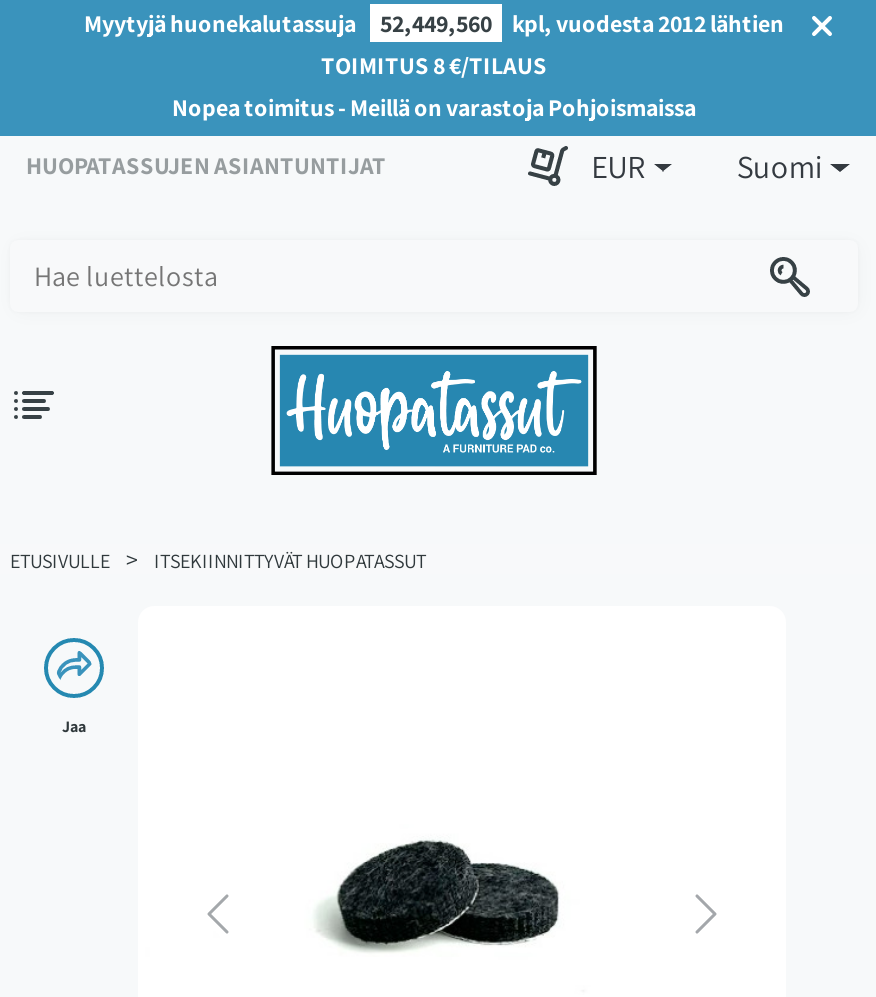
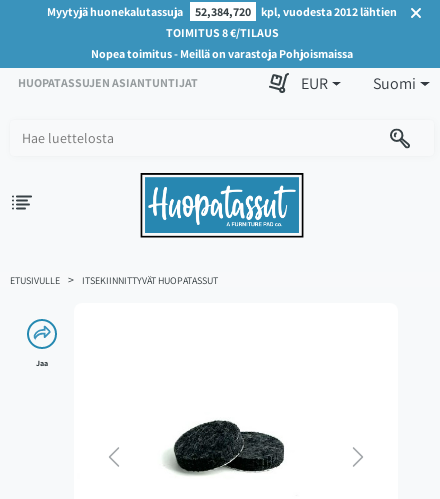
- Myytyjä huonekalutassuja 52,449,560 kpl, vuodesta 2012 lähtien
+ Myytyjä huonekalutassuja 52,384,720 kpl, vuodesta 2012 lähtien
